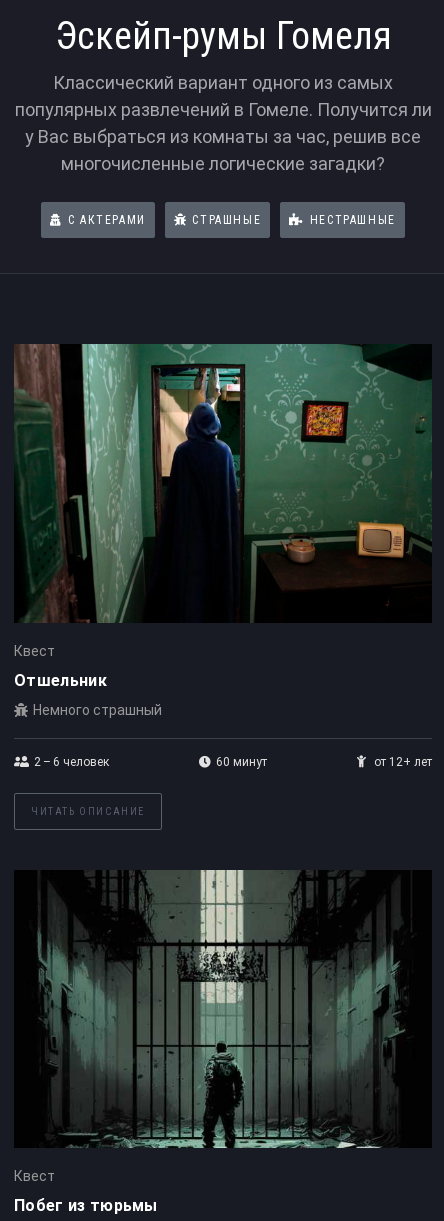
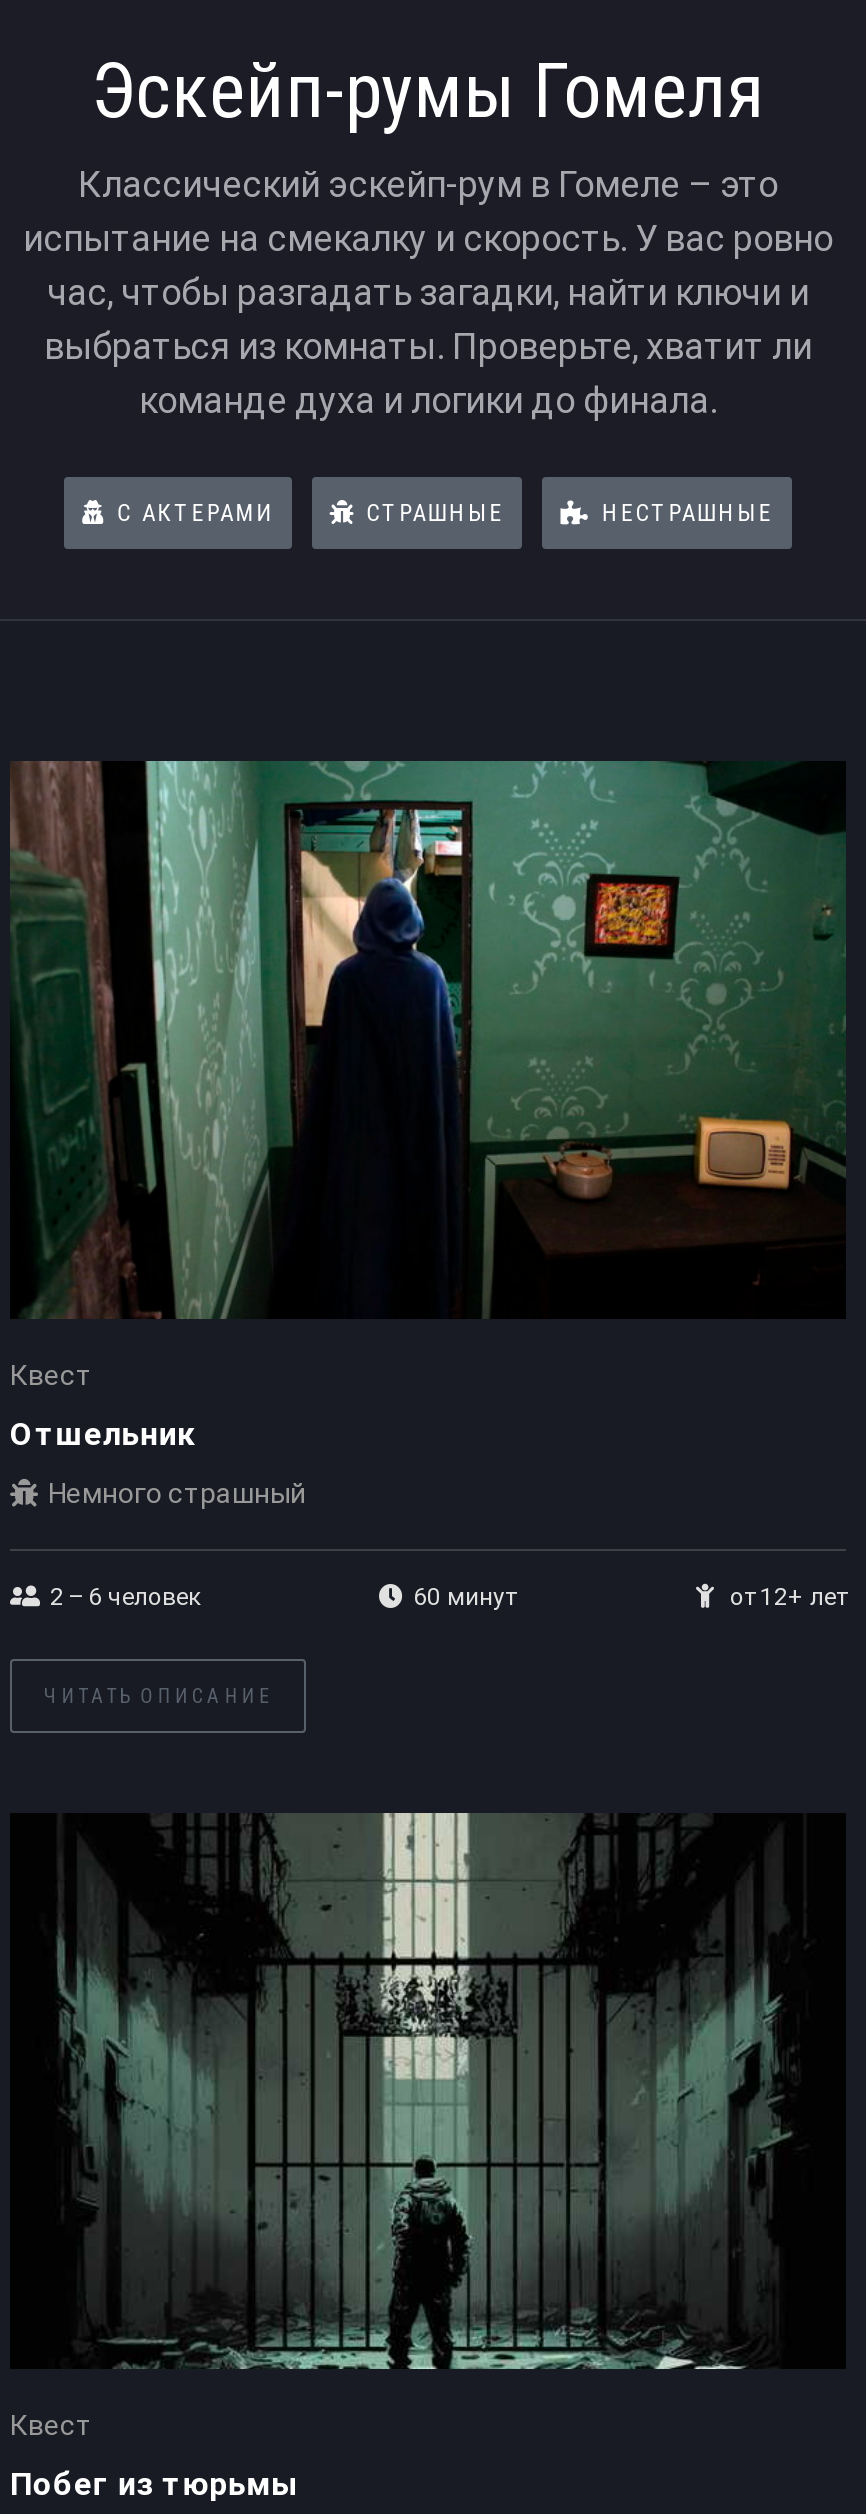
- Классический вариант одного из самых
- популярных развлечений в Гомеле. Получится ли
- у Вас выбраться из комнаты за час, решив все
- многочисленные логические загадки?
+ Классический эскейп-рум в Гомеле – это
+ испытание на смекалку и скорость. У вас ровно
+ час, чтобы разгадать загадки, найти ключи и
+ выбраться из комнаты. Проверьте, хватит ли
+ команде духа и логики до финала.
